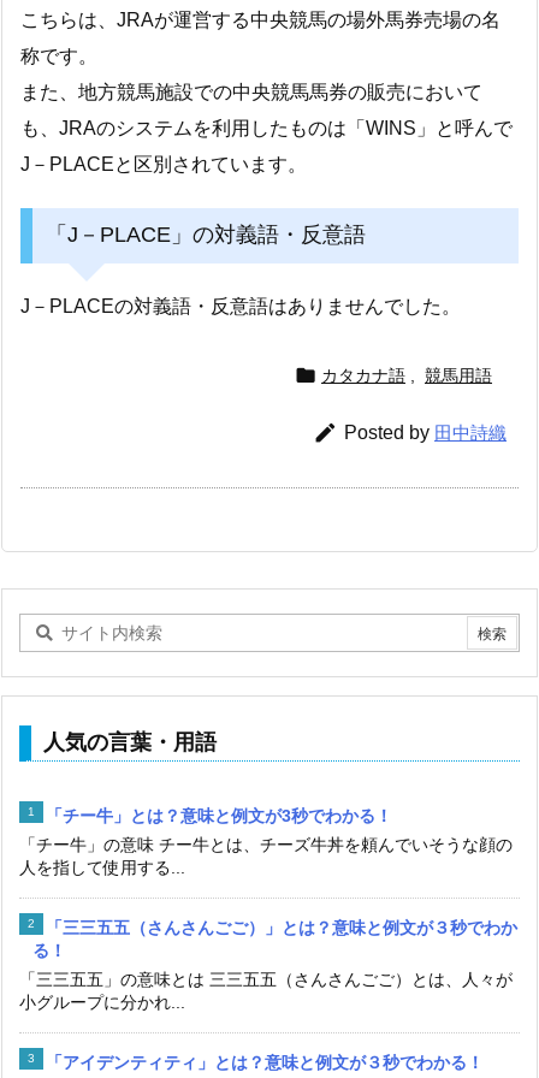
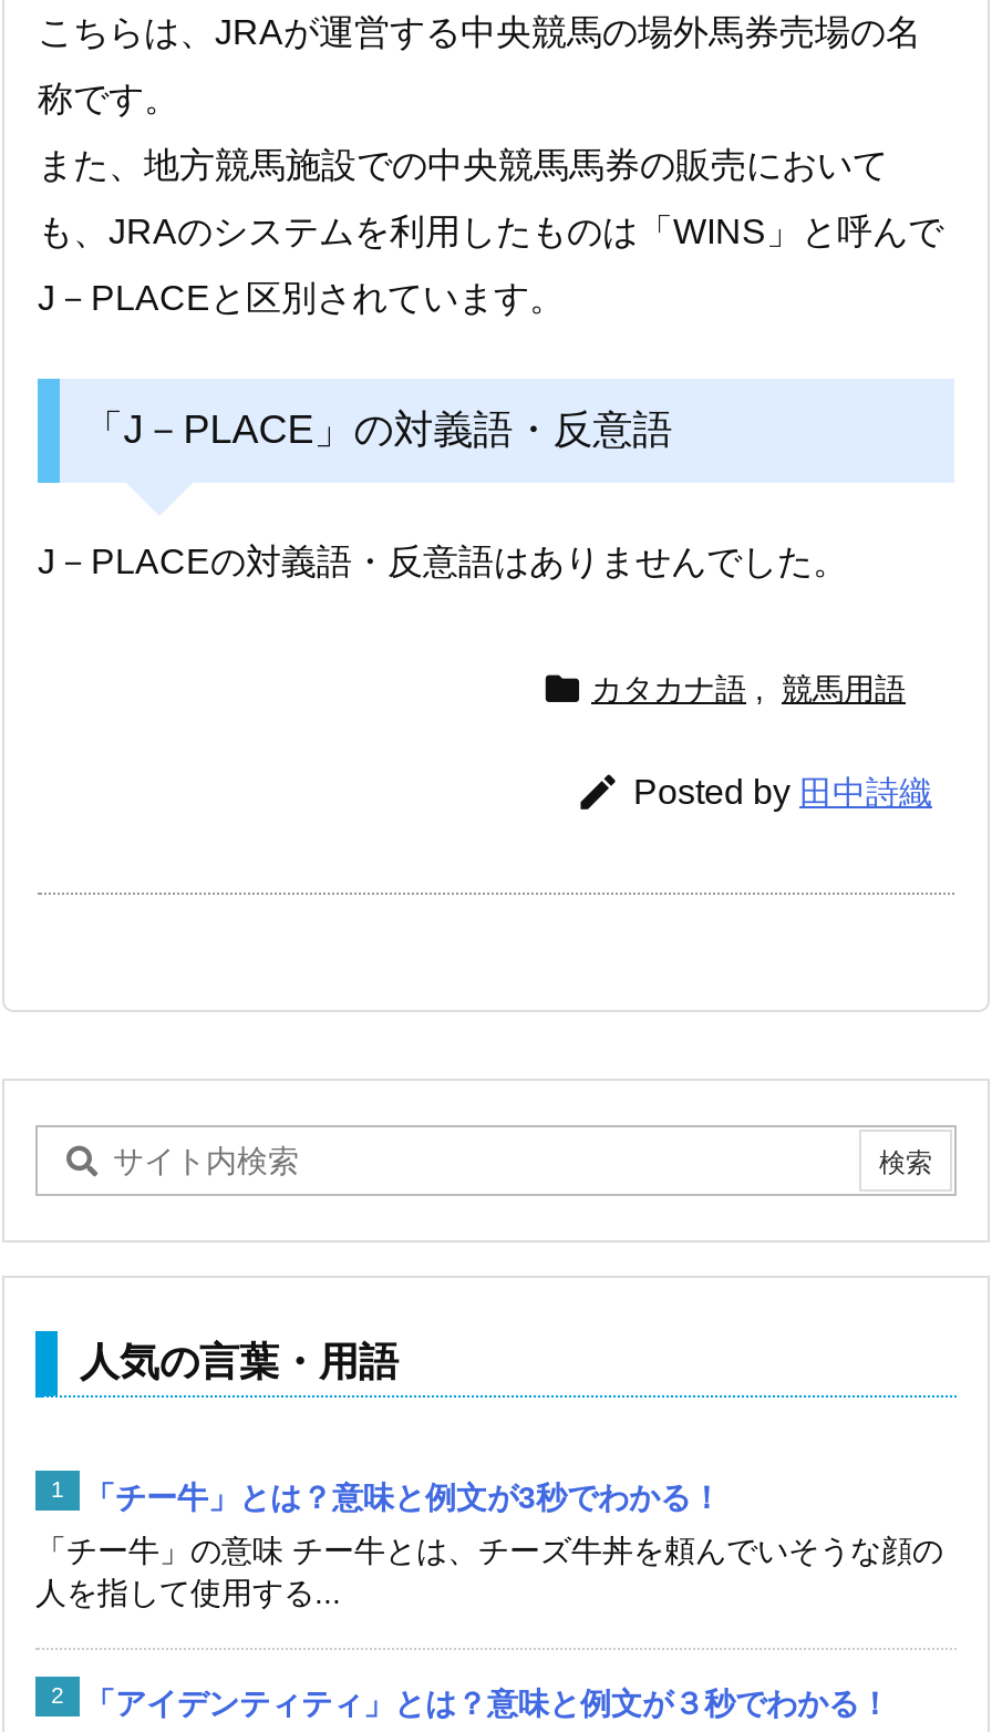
- 「三三五五（さんさんごご）」とは？意味と例文が３秒でわか
- る！
- 「三三五五」の意味とは 三三五五（さんさんごご）とは、人々が
- 小グループに分かれ...
